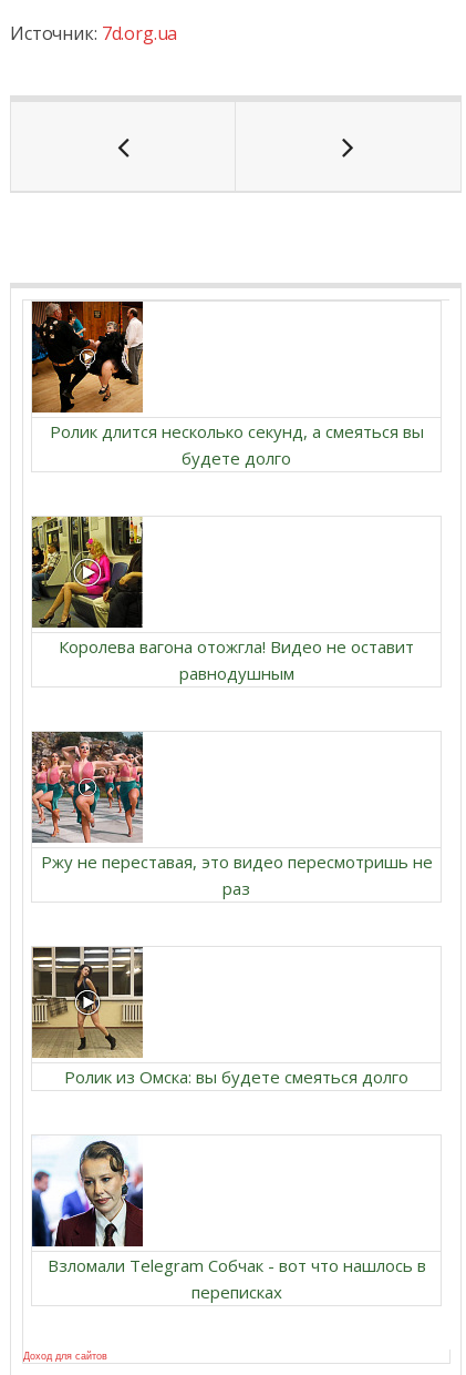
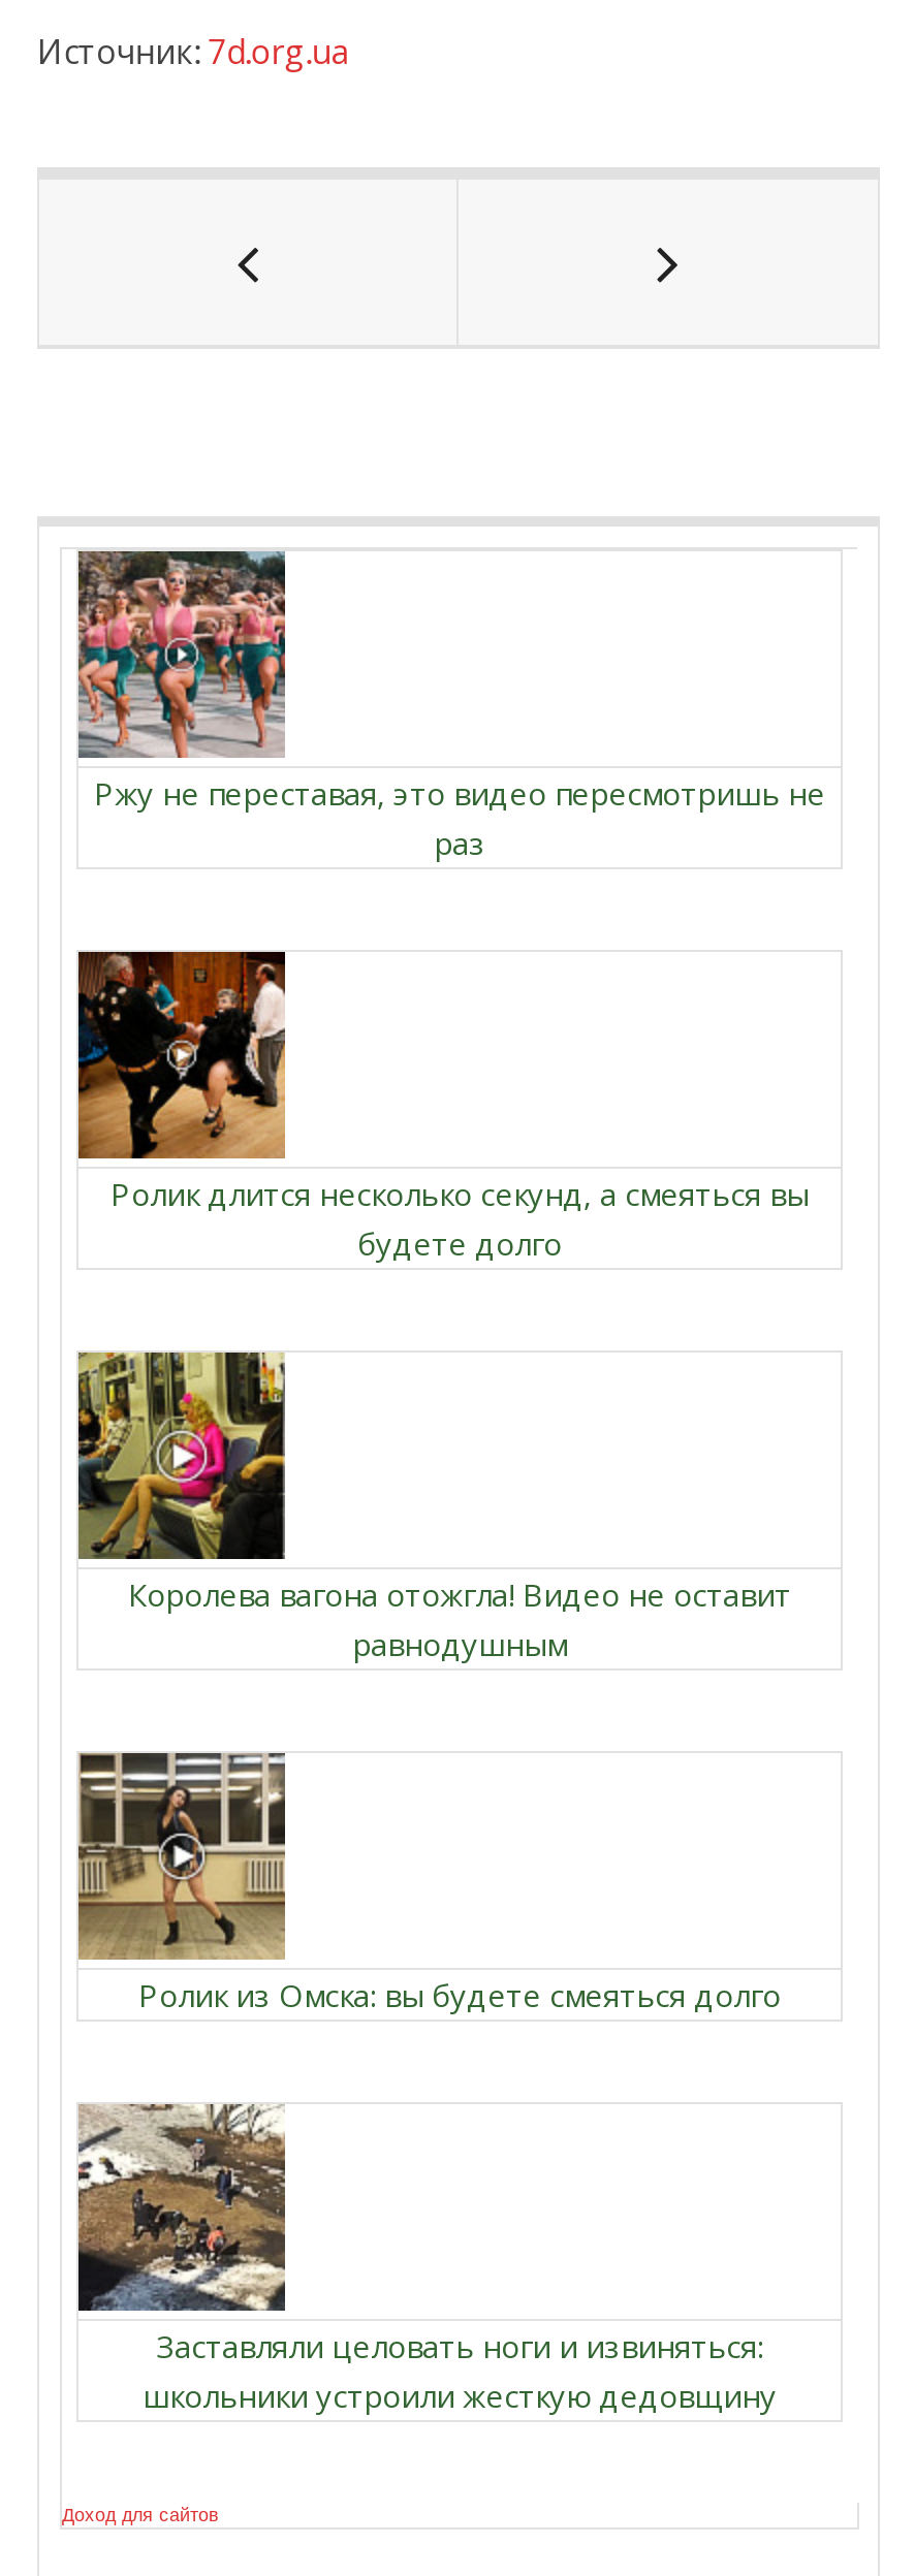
moved down: [image] | Ролик длится несколько секунд, а смеяться вы | будете долго | Королева вагона отожгла! Видео не оставит | равнодушным

moved up: [image] | Ржу не переставая, это видео пересмотришь не | раз

- [image]
- Взломали Telegram Собчак - вот что нашлось в
- переписках
+ [image]
+ Заставляли целовать ноги и извиняться:
+ школьники устроили жесткую дедовщину
